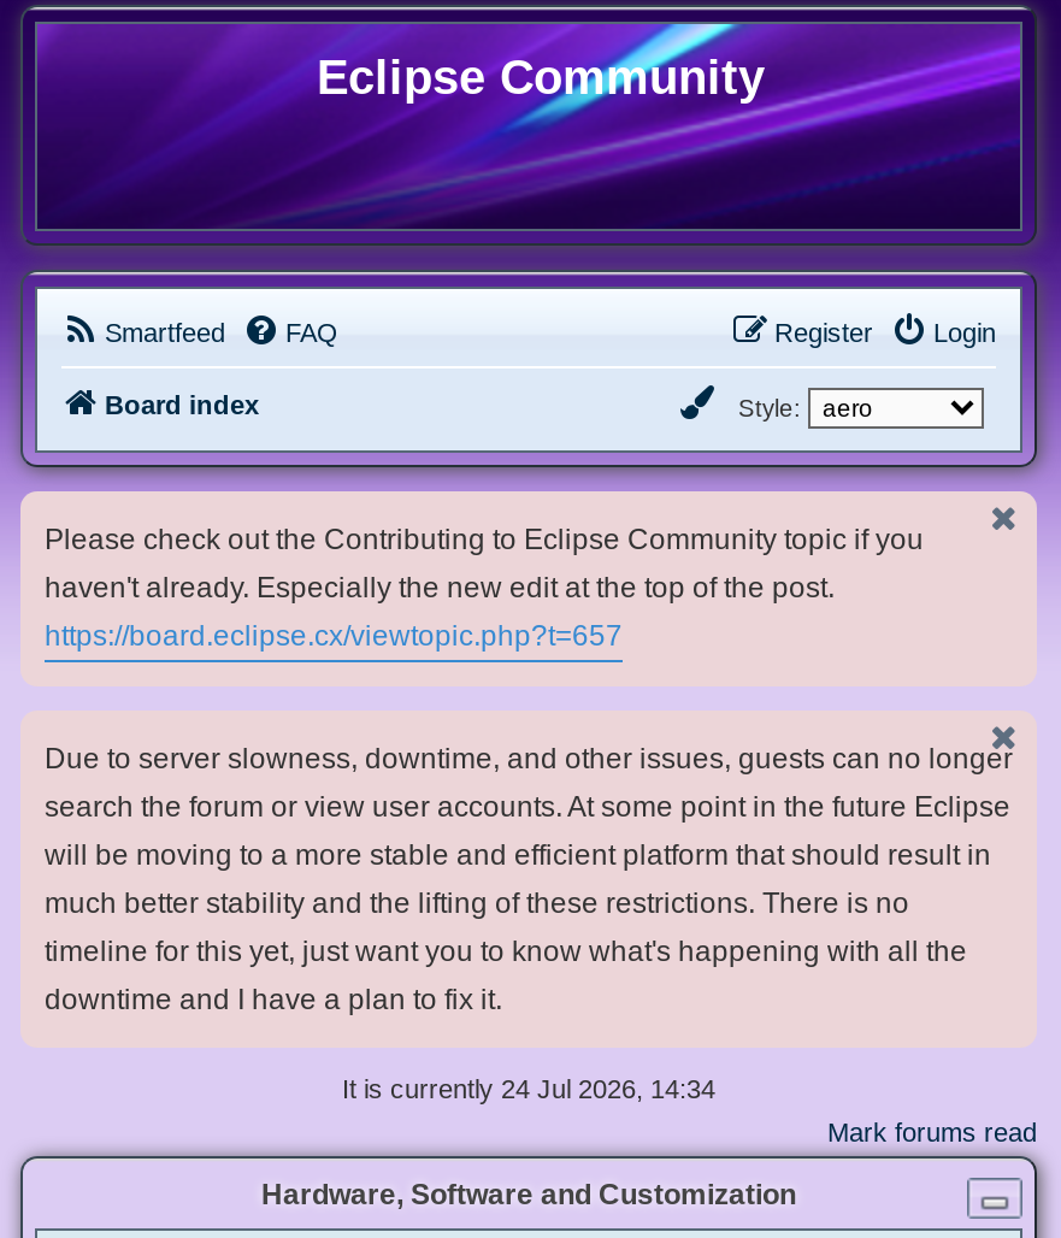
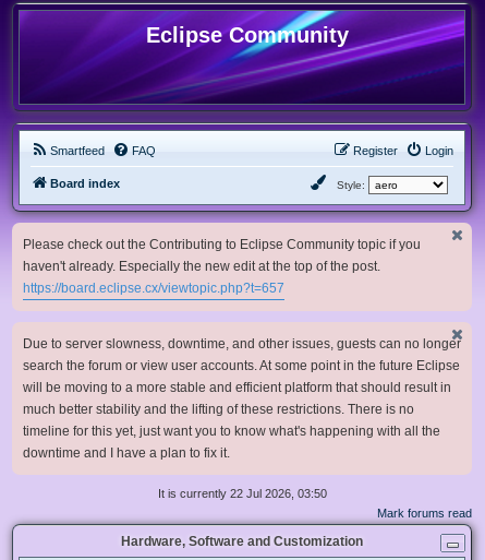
- It is currently 24 Jul 2026, 14:34
+ It is currently 22 Jul 2026, 03:50
